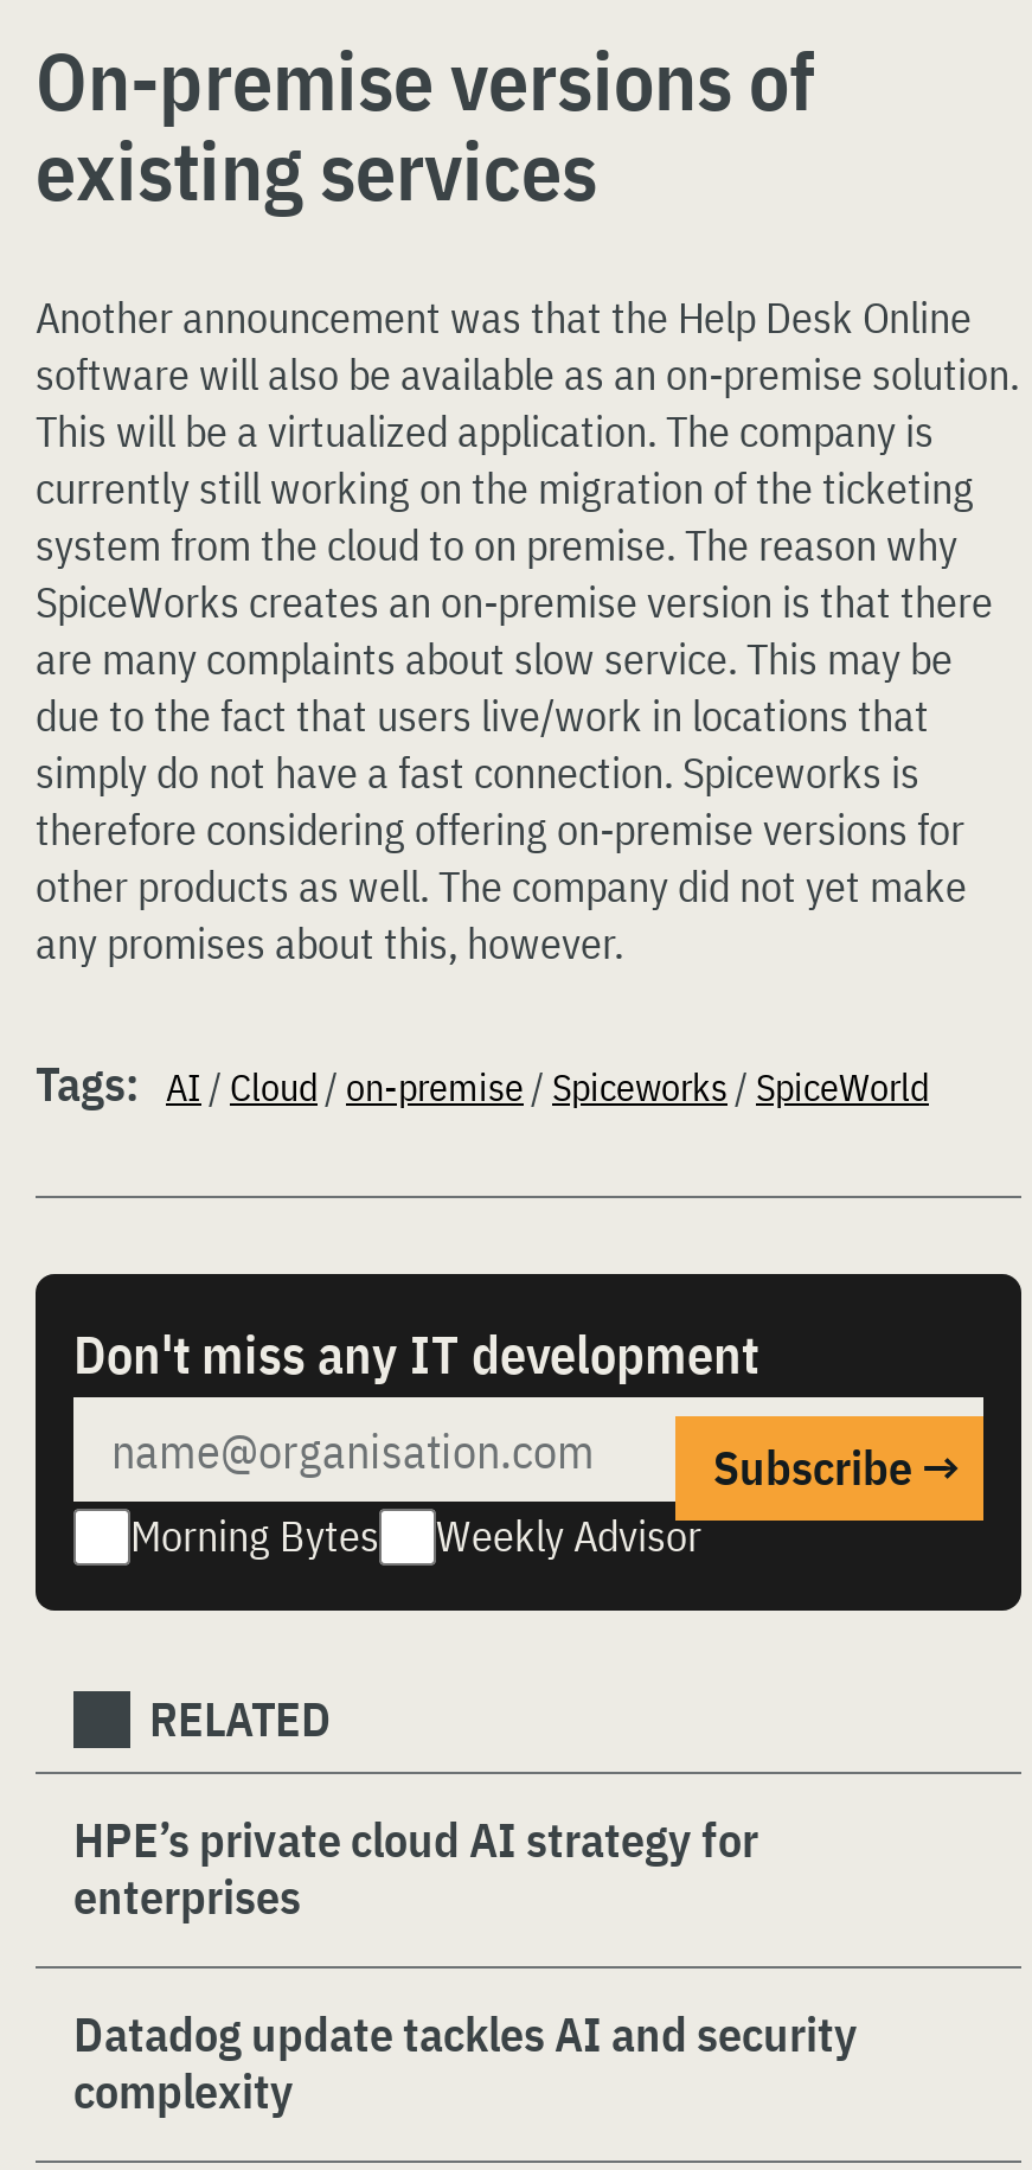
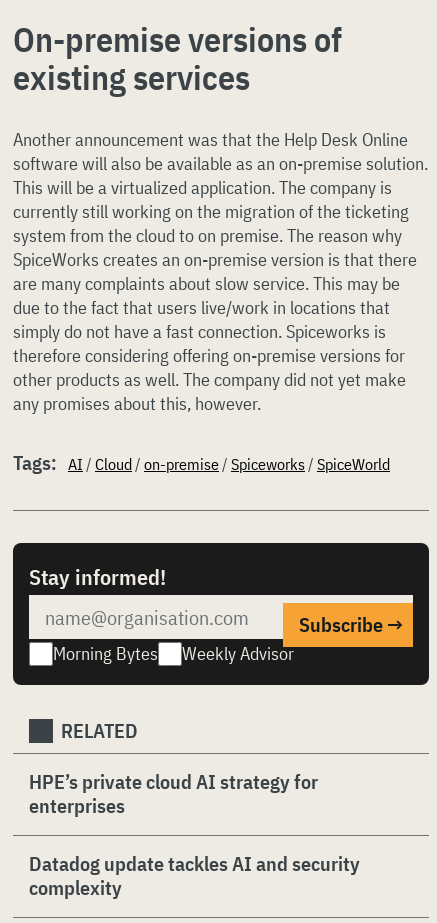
- Don't miss any IT development
+ Stay informed!
